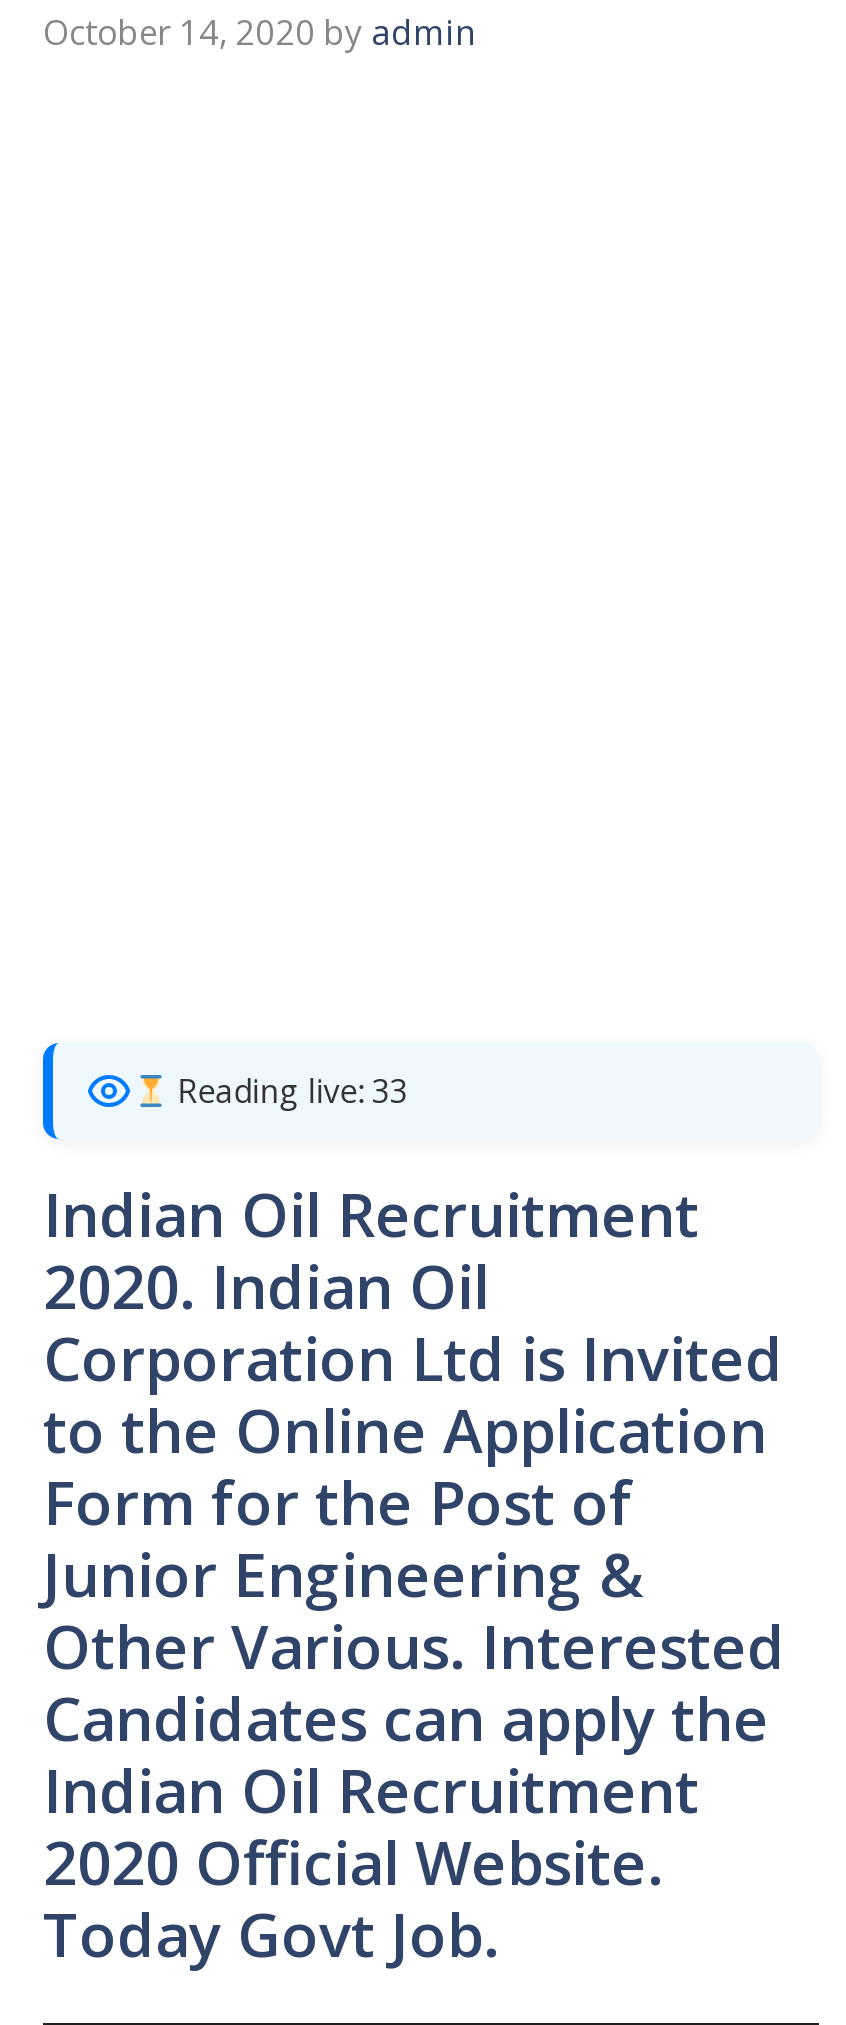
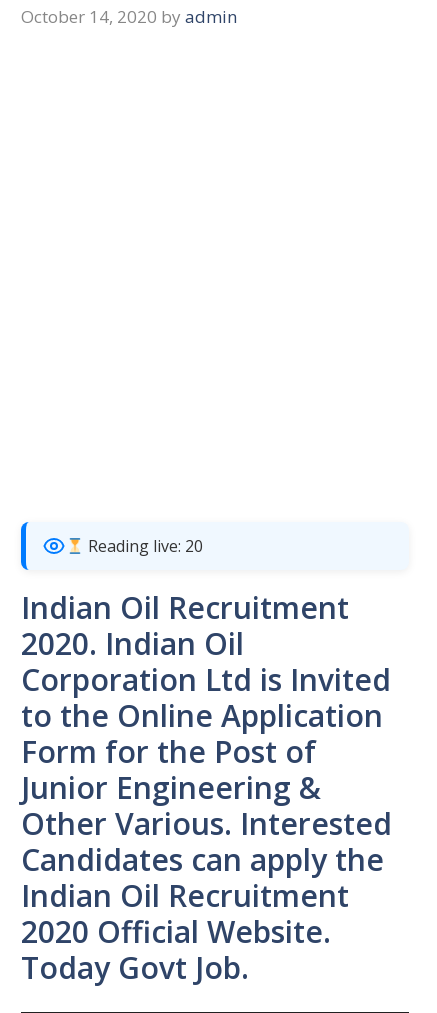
- Reading live: 33
+ Reading live: 20
